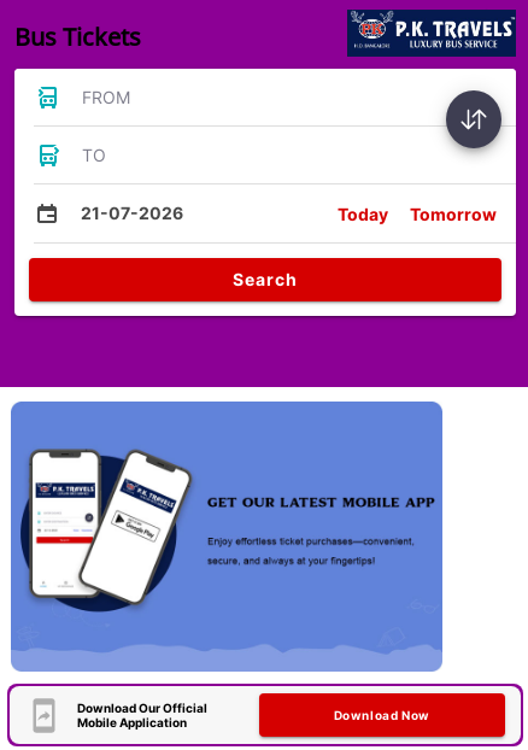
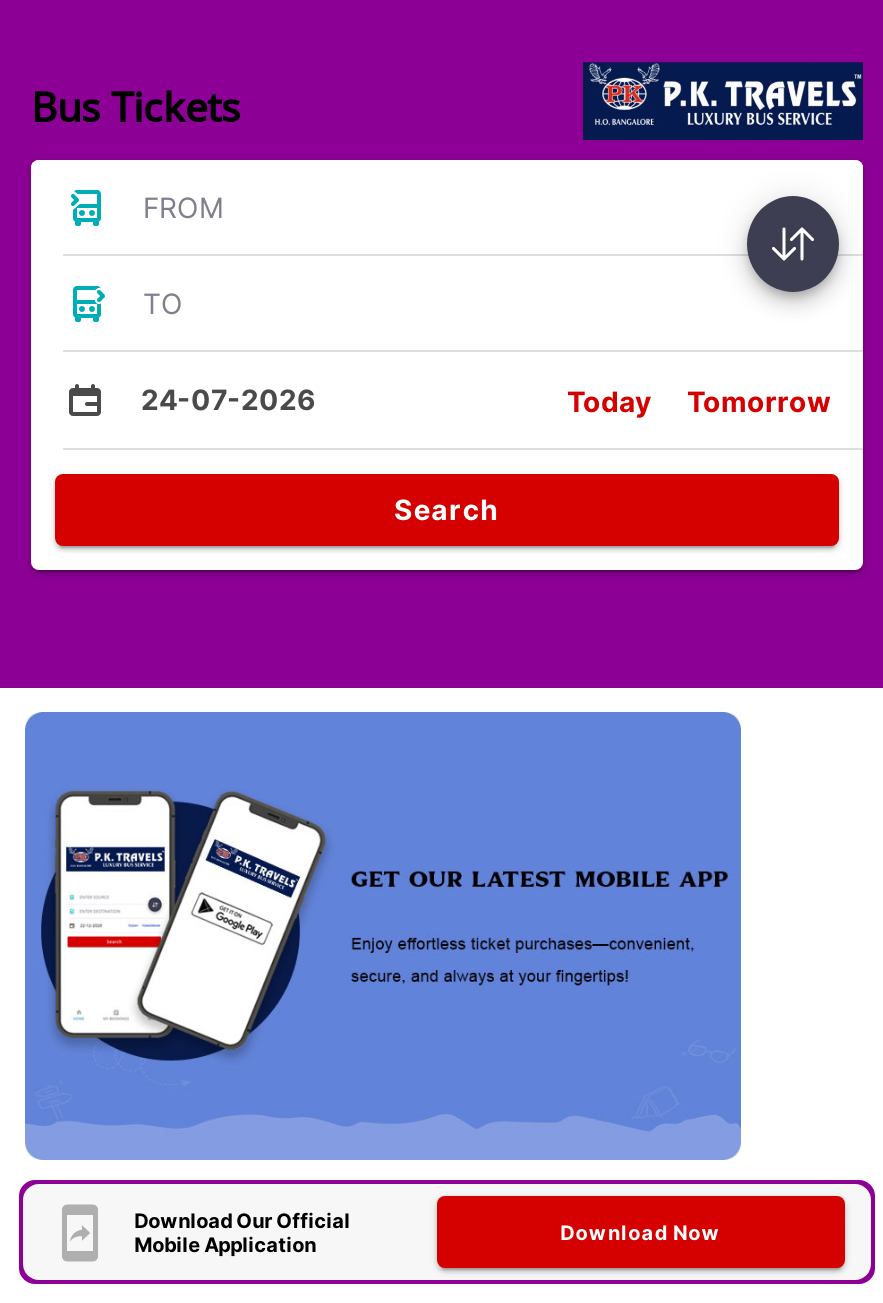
- 21-07-2026
+ 24-07-2026
